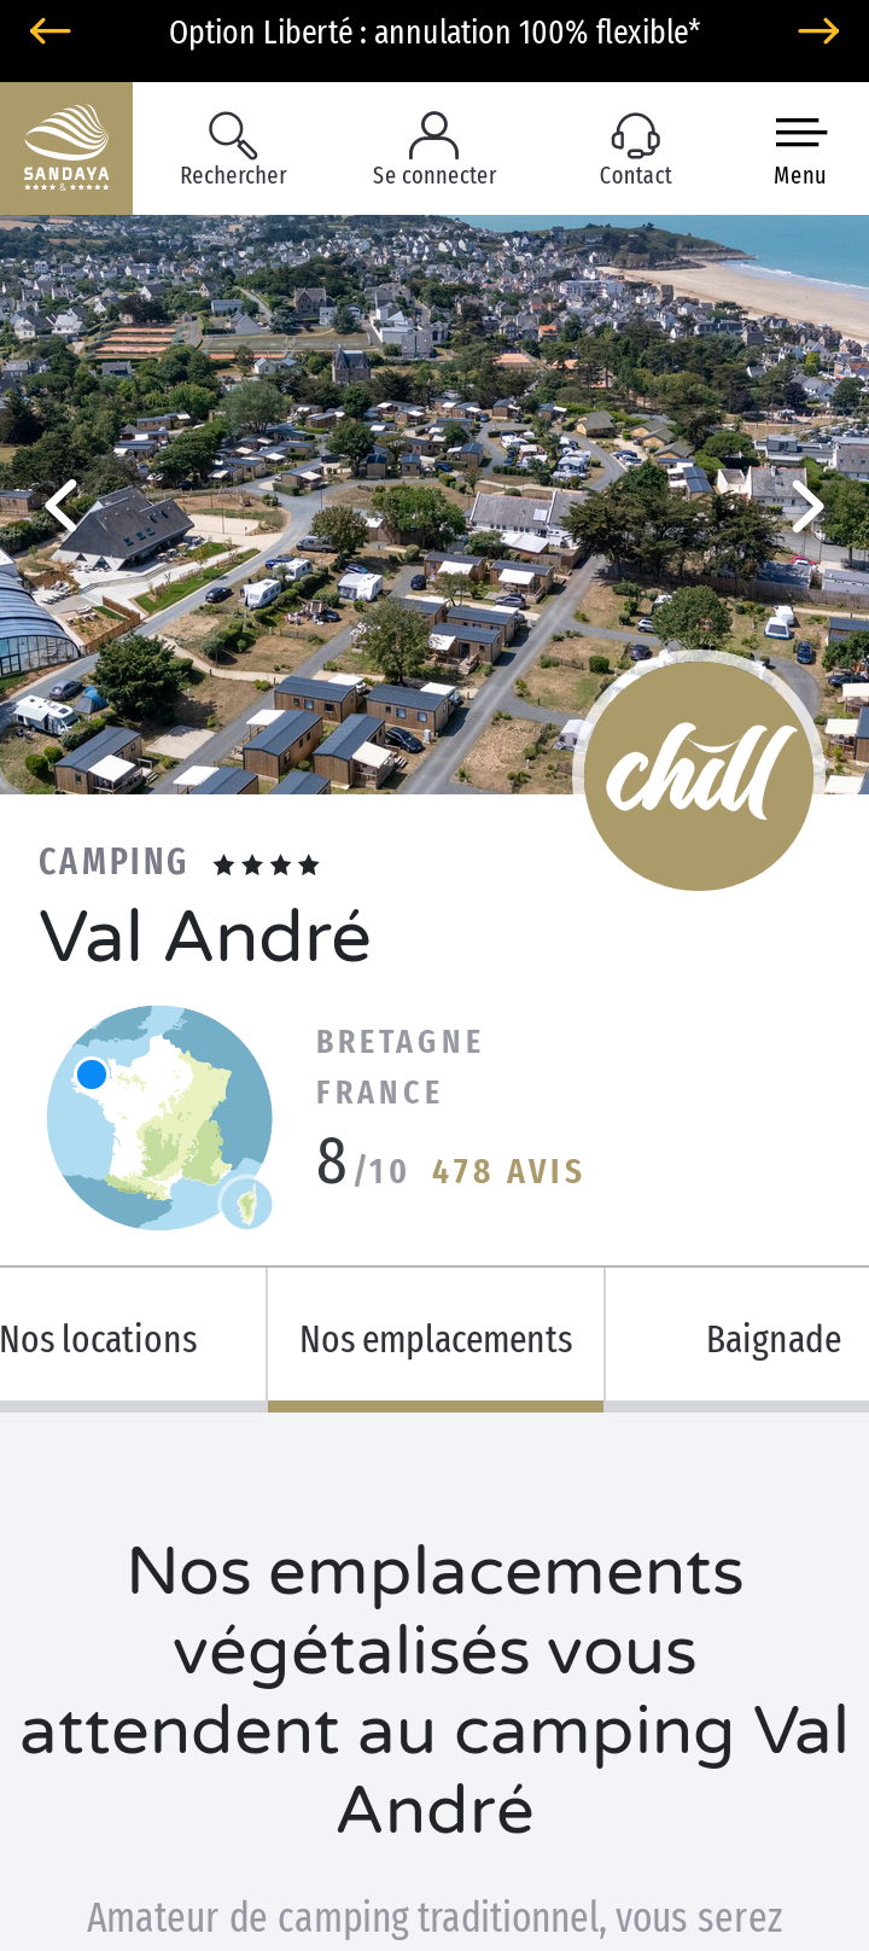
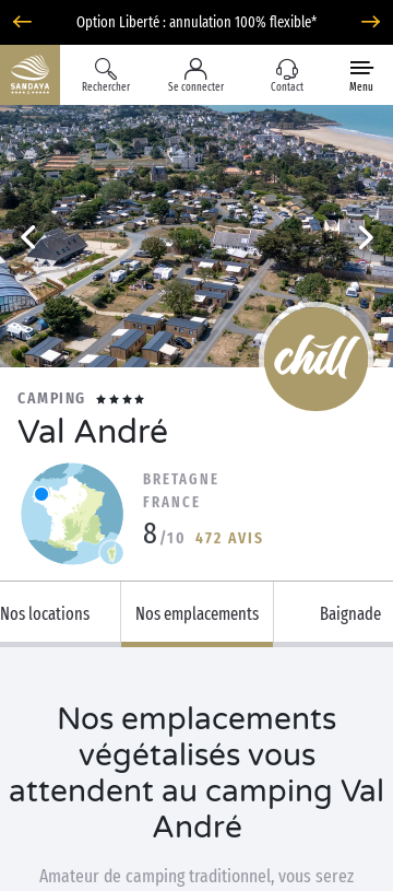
- 8/10 478 AVIS
+ 8/10 472 AVIS
